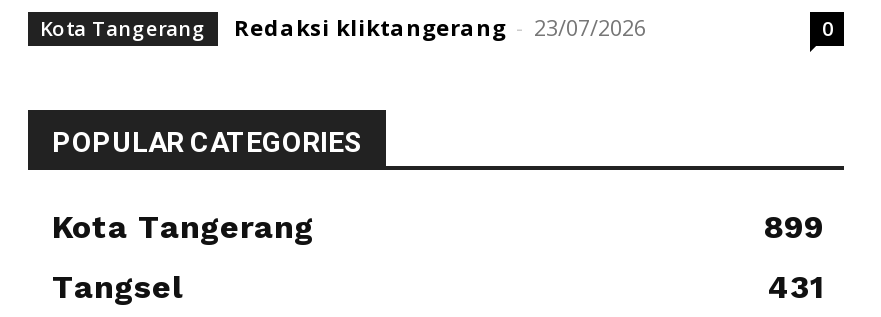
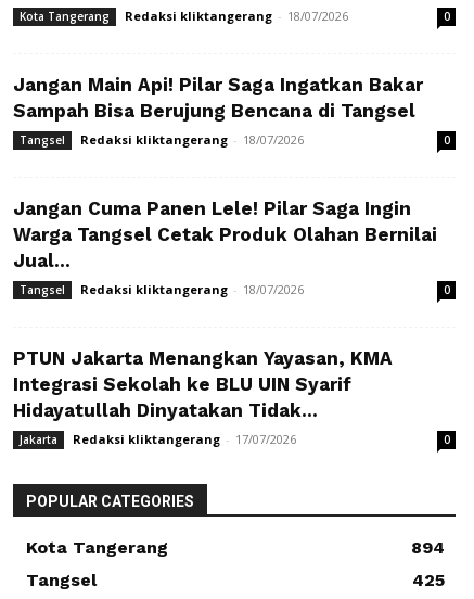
- Redaksi kliktangerang - 23/07/2026
+ Redaksi kliktangerang - 18/07/2026
+ 0
+ Jangan Main Api! Pilar Saga Ingatkan Bakar
+ Sampah Bisa Berujung Bencana di Tangsel
+ Tangsel
+ Redaksi kliktangerang - 18/07/2026
+ 0
+ Jangan Cuma Panen Lele! Pilar Saga Ingin
+ Warga Tangsel Cetak Produk Olahan Bernilai
+ Jual...
+ Tangsel
+ Redaksi kliktangerang - 18/07/2026
+ 0
+ PTUN Jakarta Menangkan Yayasan, KMA
+ Integrasi Sekolah ke BLU UIN Syarif
+ Hidayatullah Dinyatakan Tidak...
+ Jakarta
+ Redaksi kliktangerang - 17/07/2026

- 899
+ 894

- 431
+ 425
